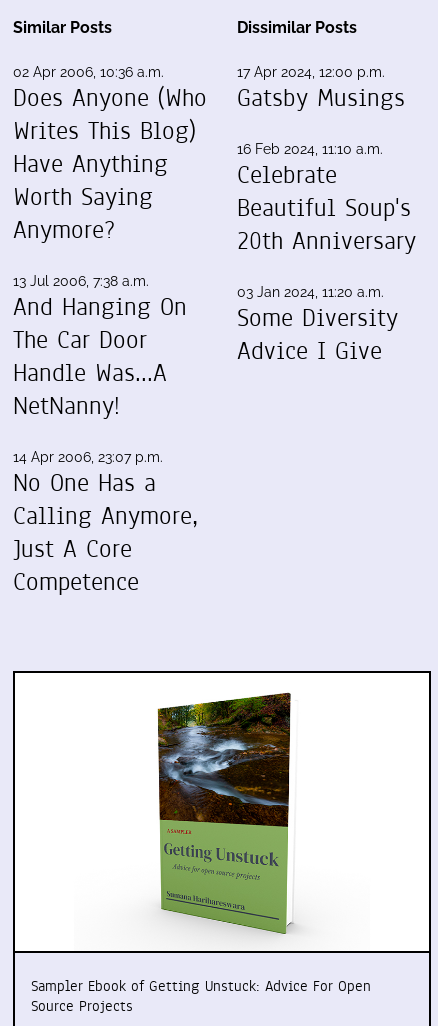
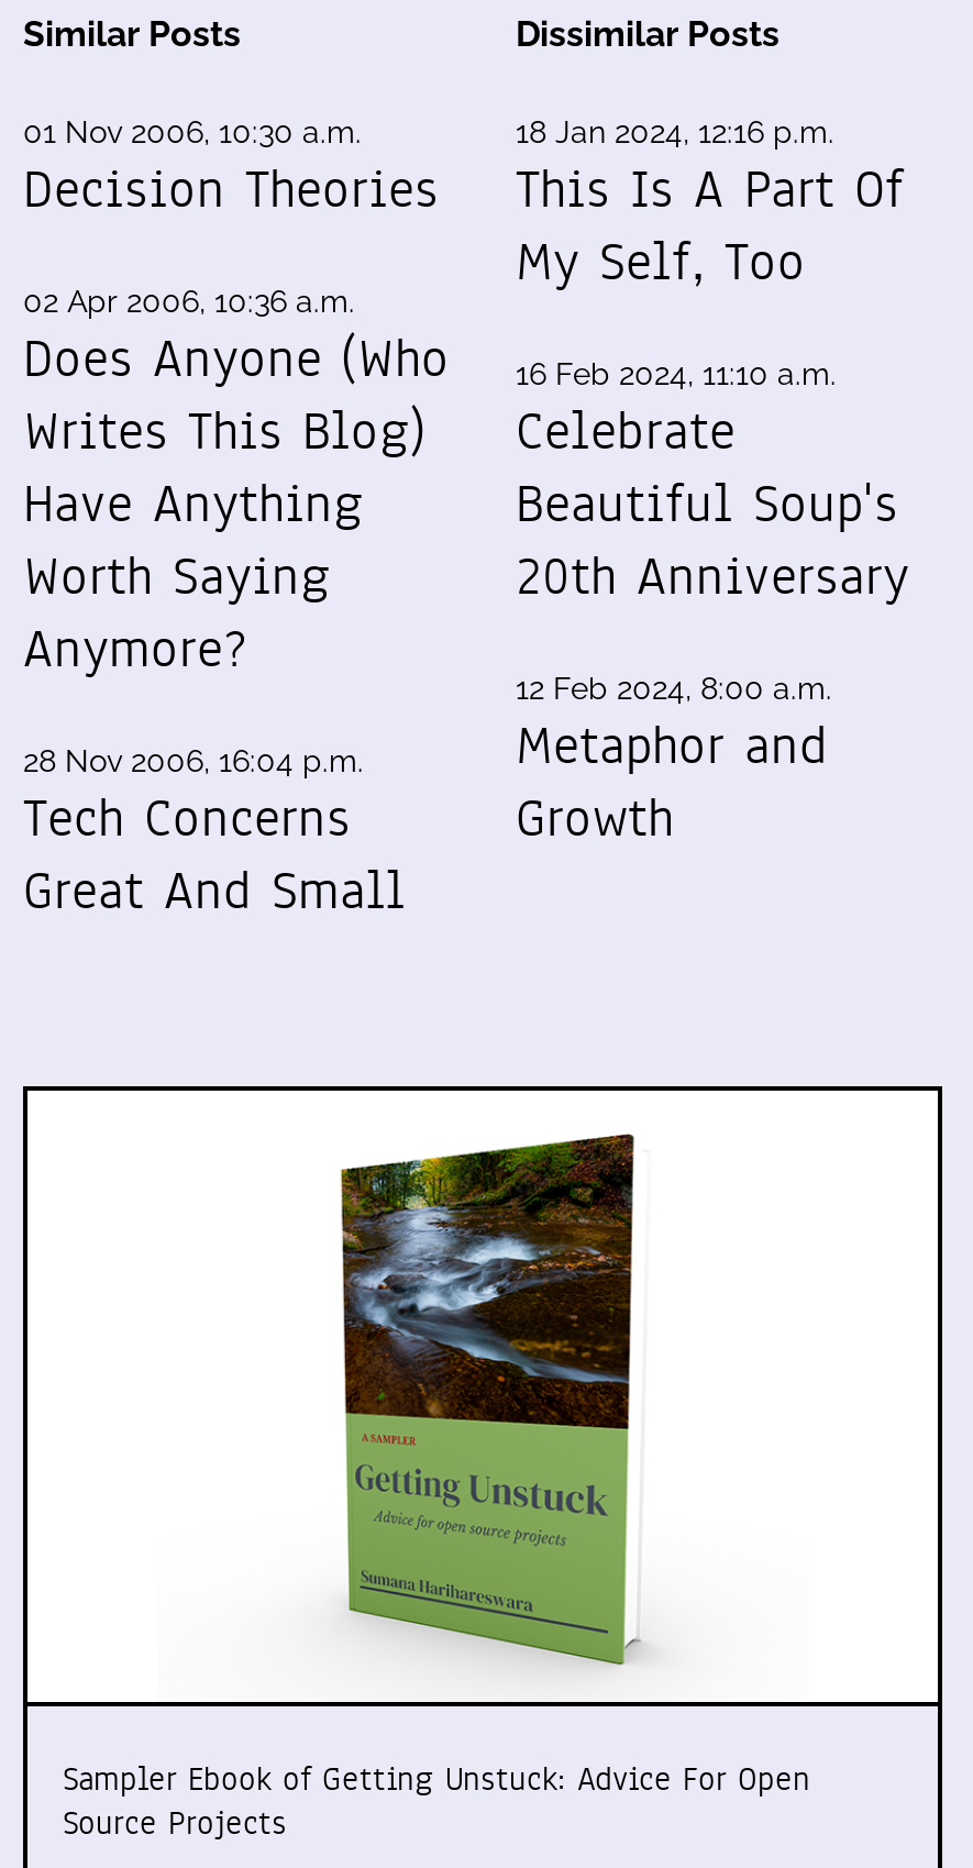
+ 01 Nov 2006, 10:30 a.m.
+ Decision Theories

moved down: 02 Apr 2006, 10:36 a.m. | Does Anyone (Who | Writes This Blog) | Have Anything | Worth Saying | Anymore?

- 17 Apr 2024, 12:00 p.m.
- Gatsby Musings
+ 18 Jan 2024, 12:16 p.m.
+ This Is A Part Of
+ My Self, Too

moved up: 16 Feb 2024, 11:10 a.m. | Celebrate | Beautiful Soup's | 20th Anniversary

- 13 Jul 2006, 7:38 a.m.
- And Hanging On
- The Car Door
- Handle Was...A
- NetNanny!
- 14 Apr 2006, 23:07 p.m.
- No One Has a
- Calling Anymore,
- Just A Core
- Competence
+ 28 Nov 2006, 16:04 p.m.
+ Tech Concerns
+ Great And Small

- 03 Jan 2024, 11:20 a.m.
- Some Diversity
- Advice I Give
+ 12 Feb 2024, 8:00 a.m.
+ Metaphor and
+ Growth
